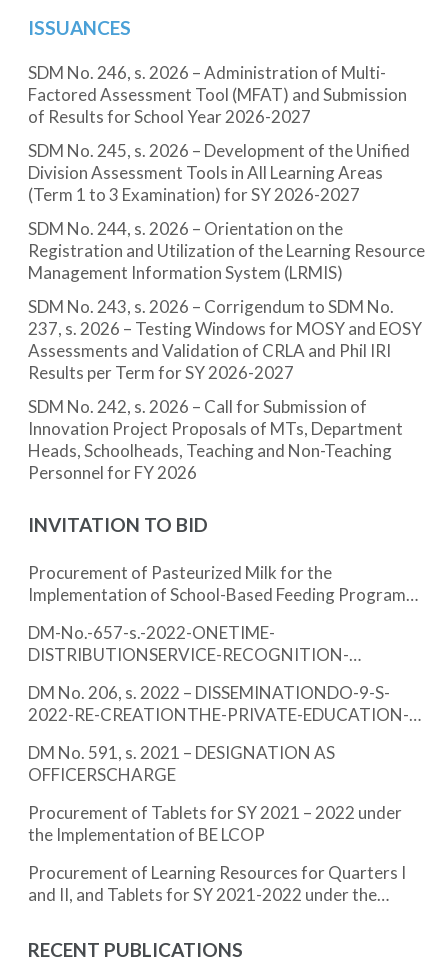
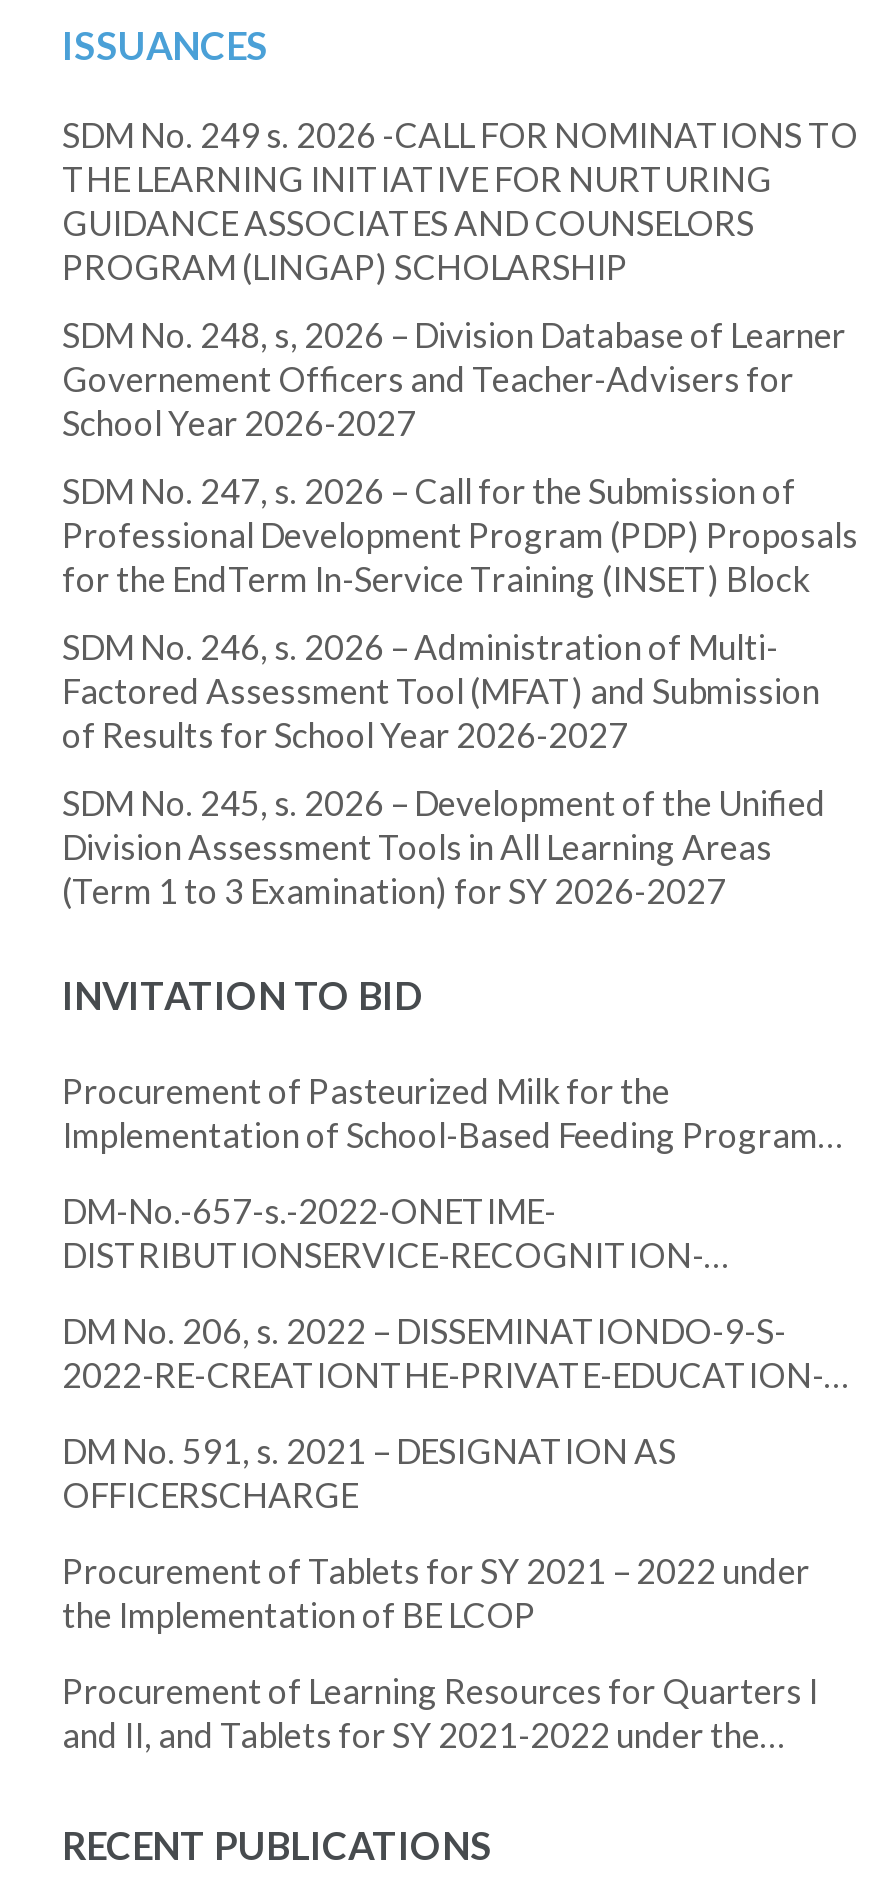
+ SDM No. 249 s. 2026 -CALL FOR NOMINATIONS TO
+ THE LEARNING INITIATIVE FOR NURTURING
+ GUIDANCE ASSOCIATES AND COUNSELORS
+ PROGRAM (LINGAP) SCHOLARSHIP
+ SDM No. 248, s, 2026 – Division Database of Learner
+ Governement Officers and Teacher-Advisers for
+ School Year 2026-2027
+ SDM No. 247, s. 2026 – Call for the Submission of
+ Professional Development Program (PDP) Proposals
+ for the EndTerm In-Service Training (INSET) Block

moved down: SDM No. 246, s. 2026 – Administration of Multi- | Factored Assessment Tool (MFAT) and Submission | of Results for School Year 2026-2027 | SDM No. 245, s. 2026 – Development of the Unified | Division Assessment Tools in All Learning Areas | (Term 1 to 3 Examination) for SY 2026-2027

- SDM No. 244, s. 2026 – Orientation on the
- Registration and Utilization of the Learning Resource
- Management Information System (LRMIS)
- SDM No. 243, s. 2026 – Corrigendum to SDM No.
- 237, s. 2026 – Testing Windows for MOSY and EOSY
- Assessments and Validation of CRLA and Phil IRI
- Results per Term for SY 2026-2027
- SDM No. 242, s. 2026 – Call for Submission of
- Innovation Project Proposals of MTs, Department
- Heads, Schoolheads, Teaching and Non-Teaching
- Personnel for FY 2026
